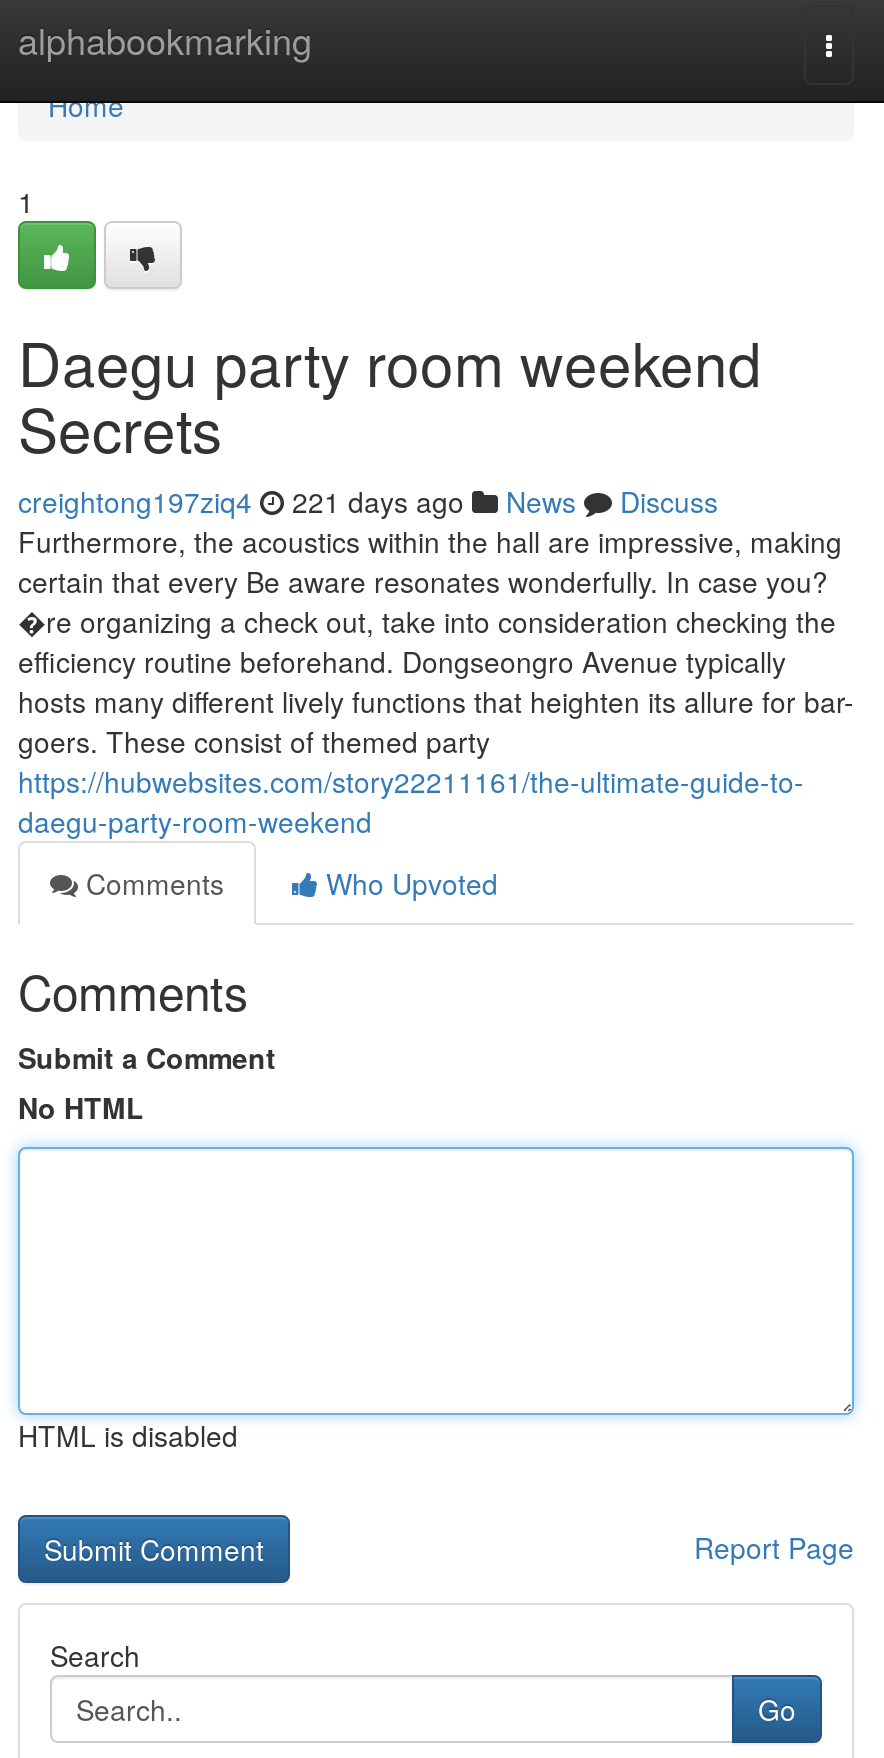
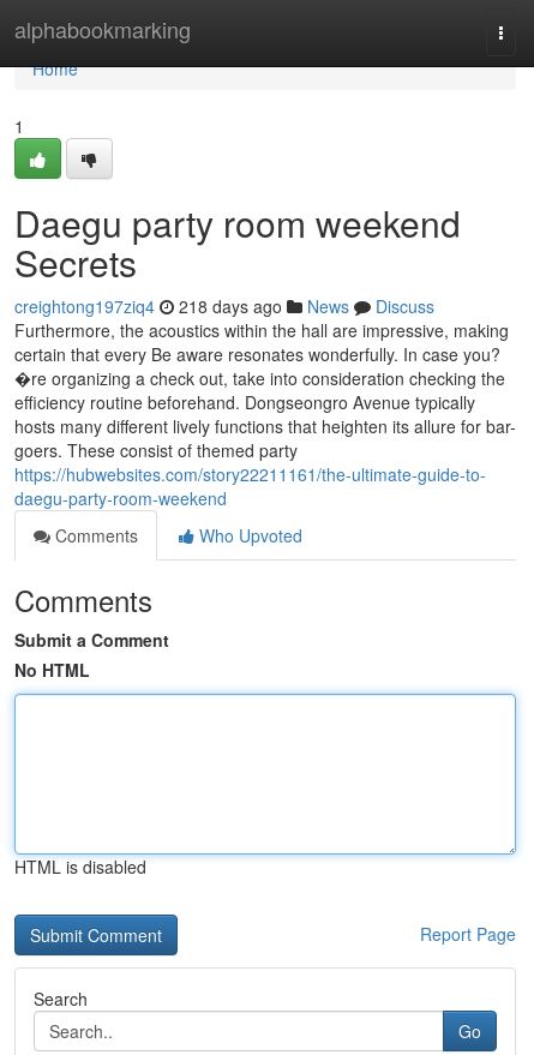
- creightong197ziq4 221 days ago News Discuss
+ creightong197ziq4 218 days ago News Discuss
